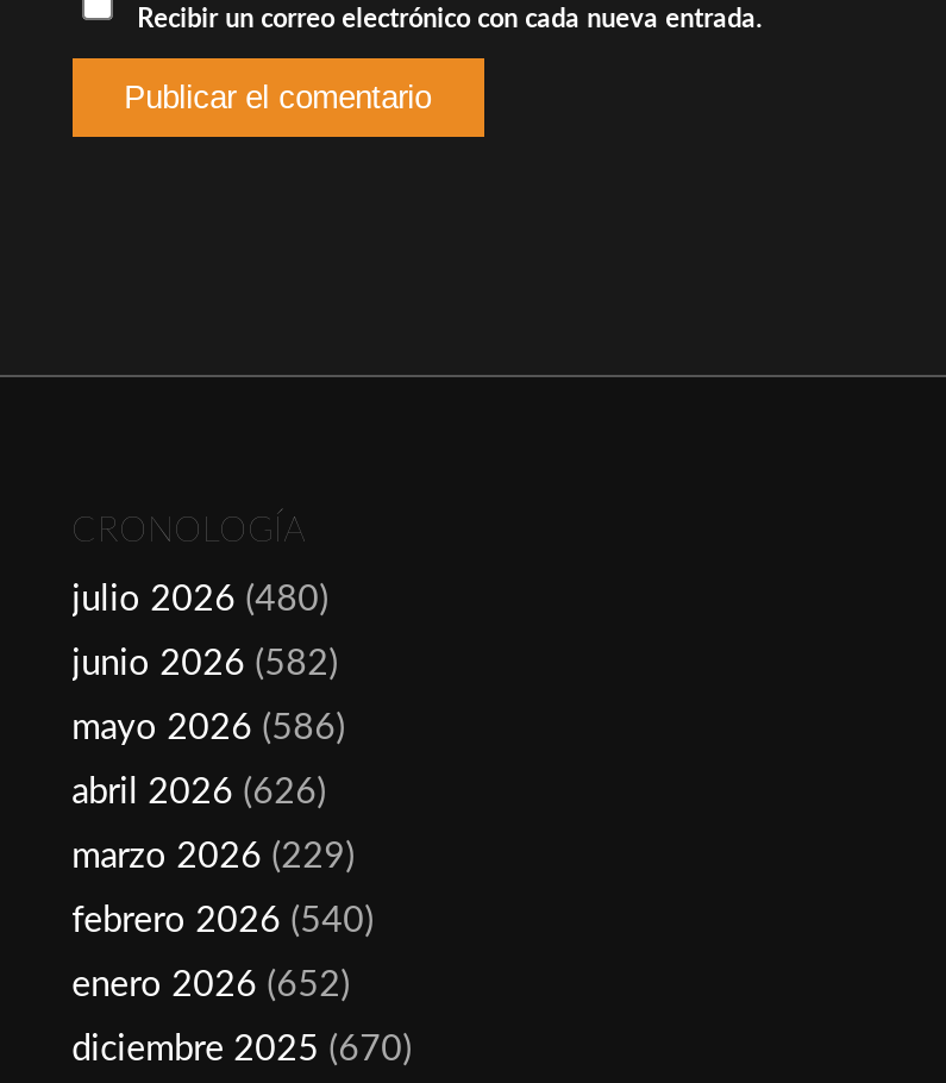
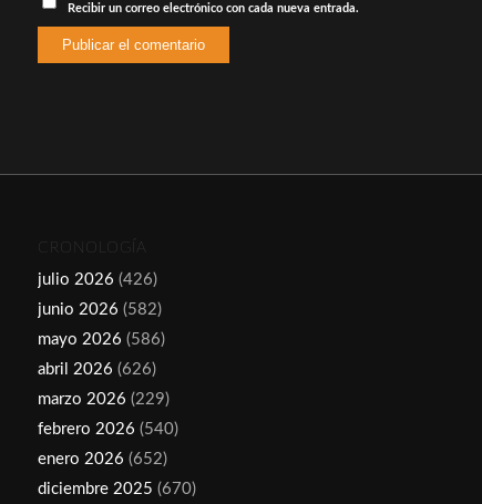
- julio 2026 (480)
+ julio 2026 (426)
